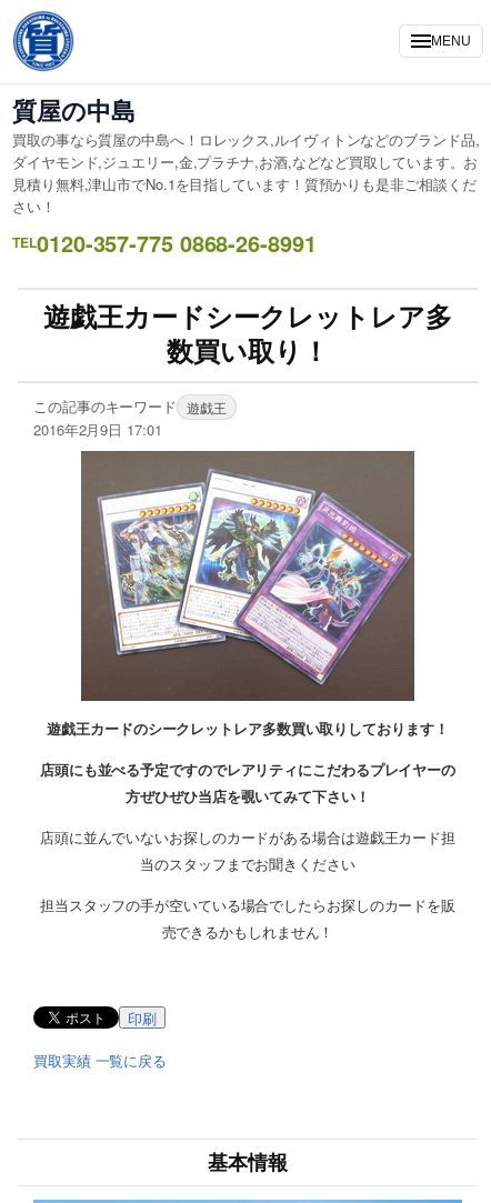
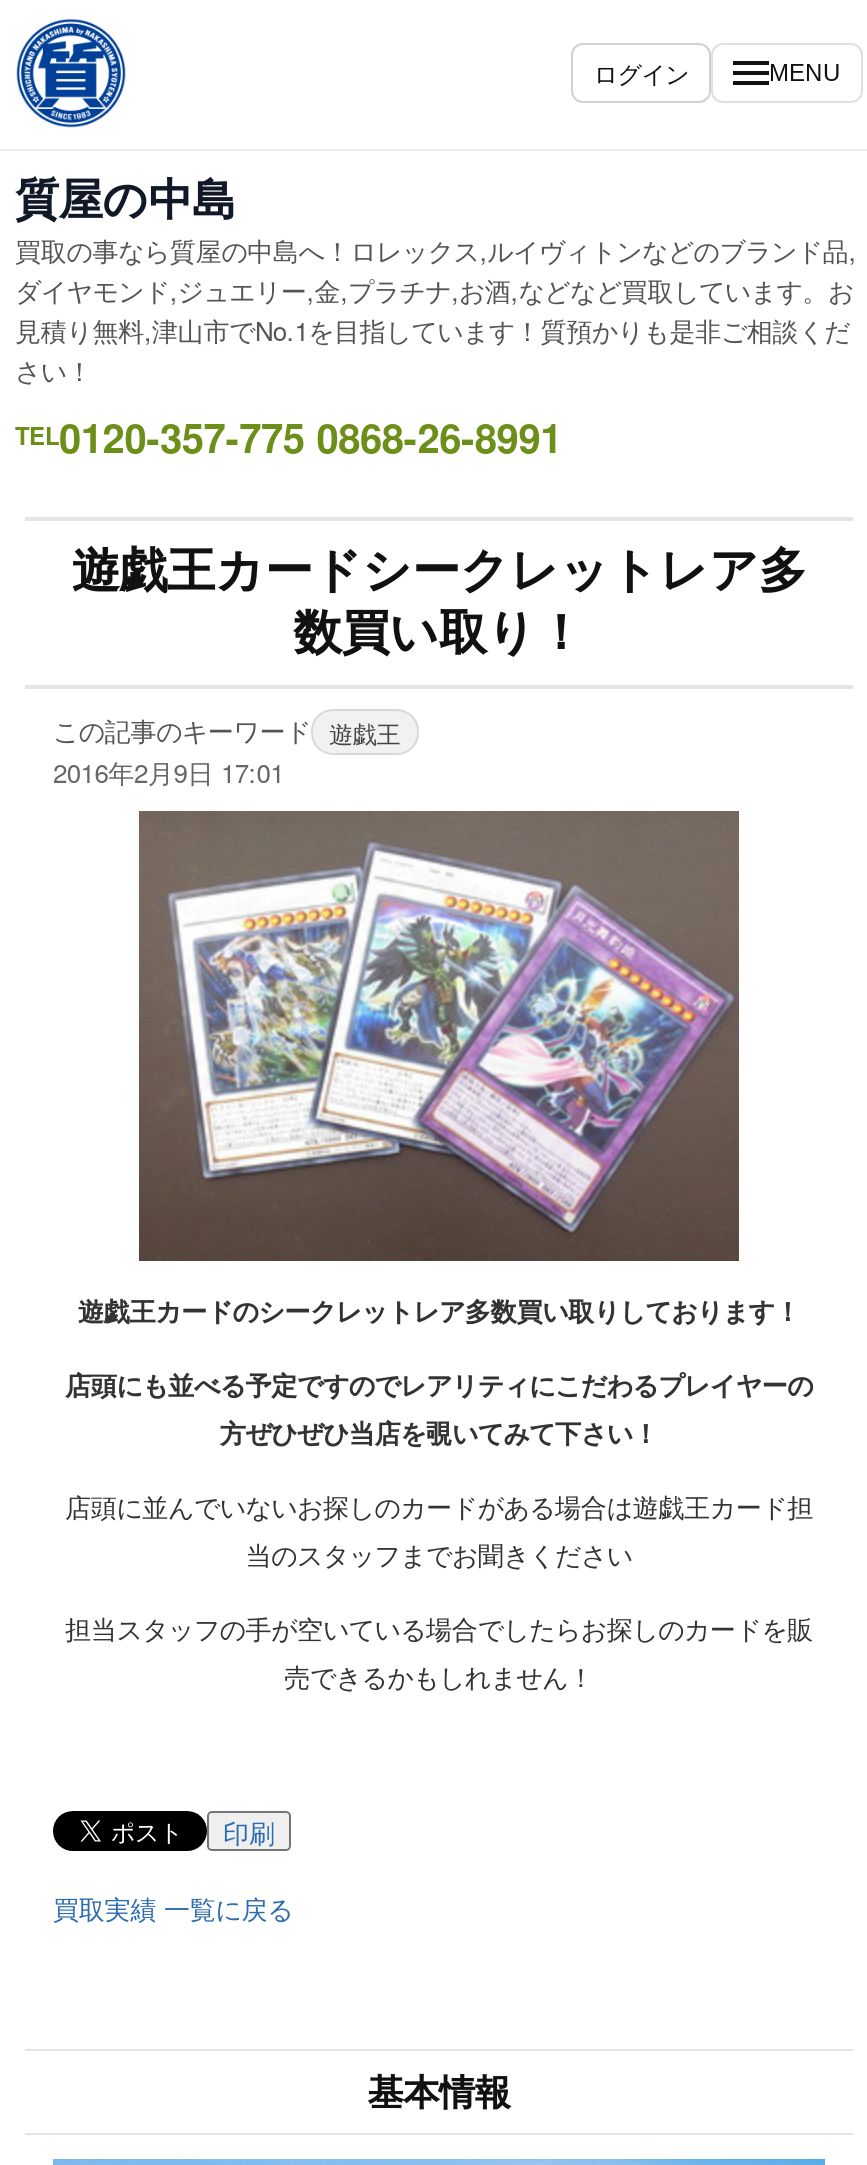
+ ログイン
